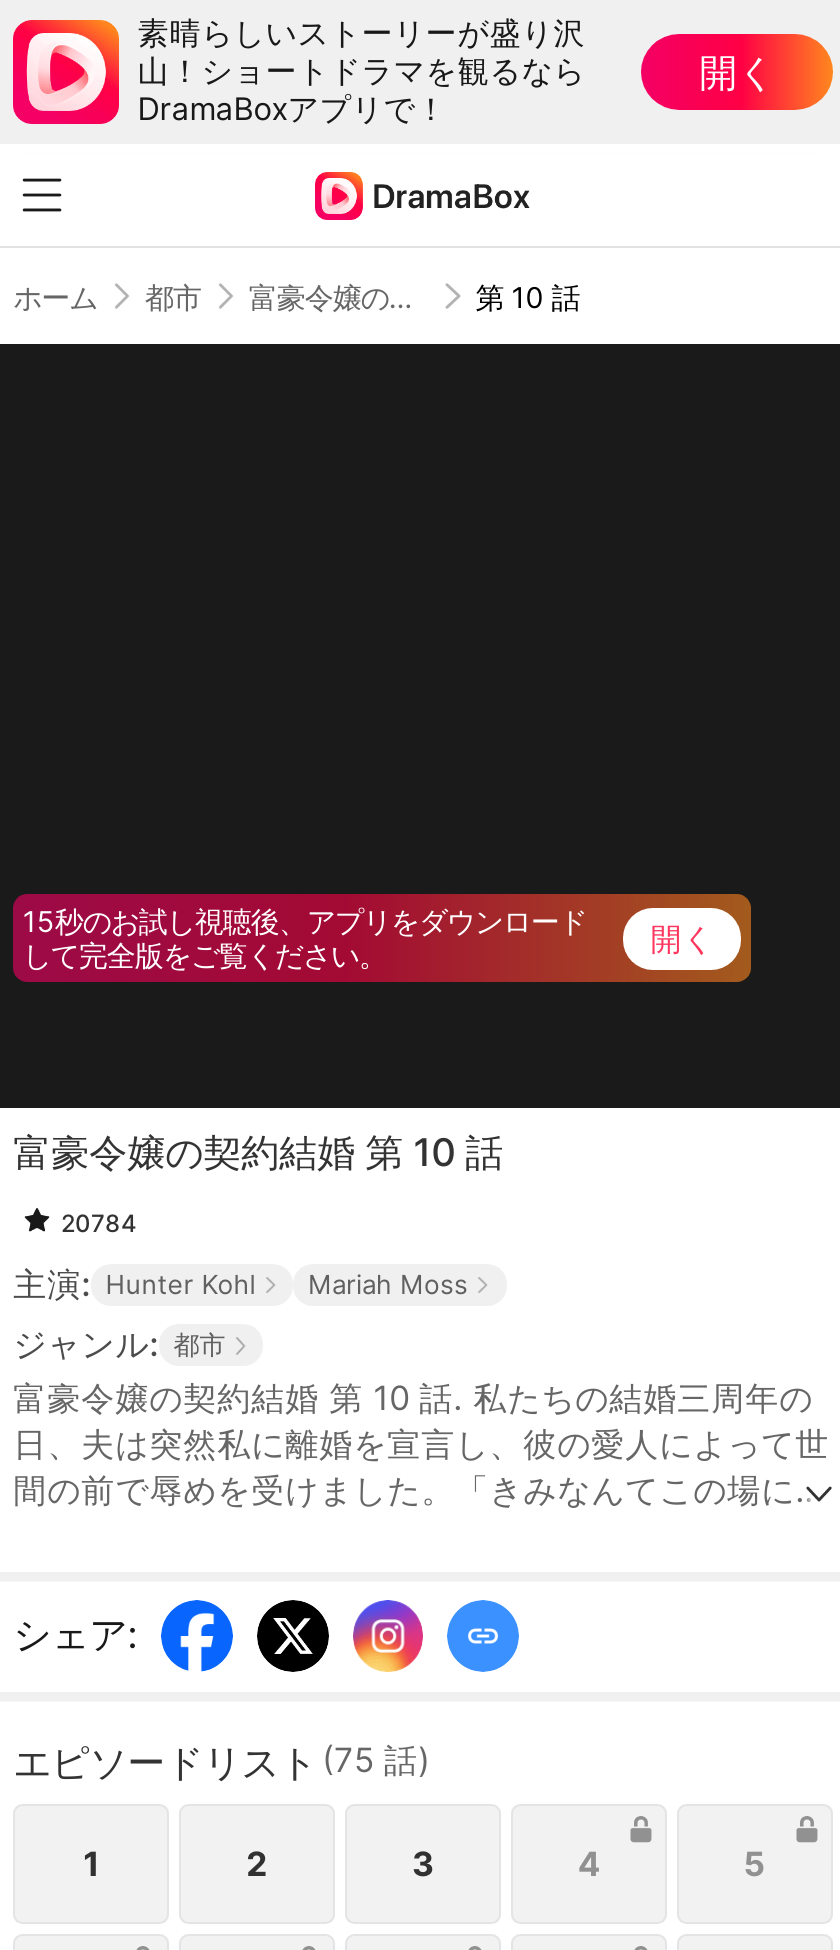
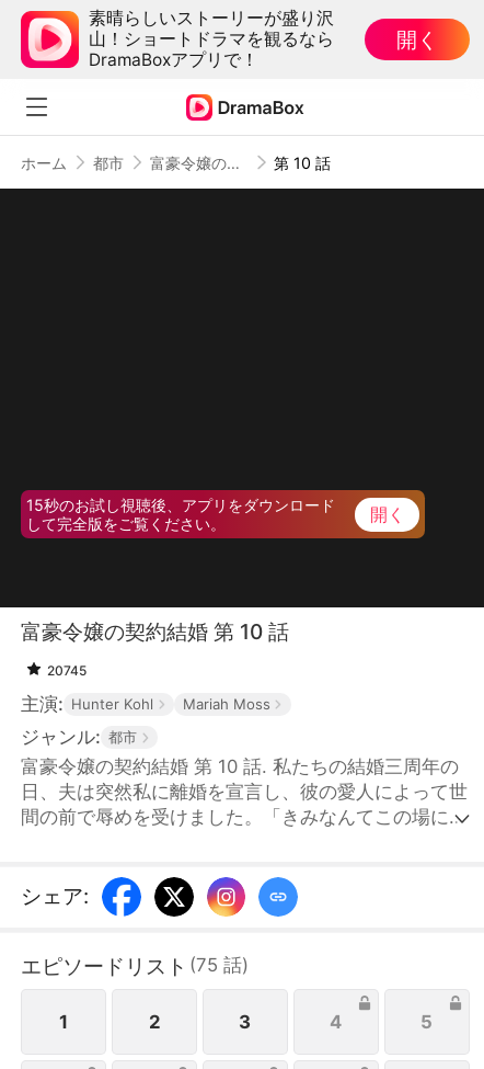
- 20784
+ 20745
